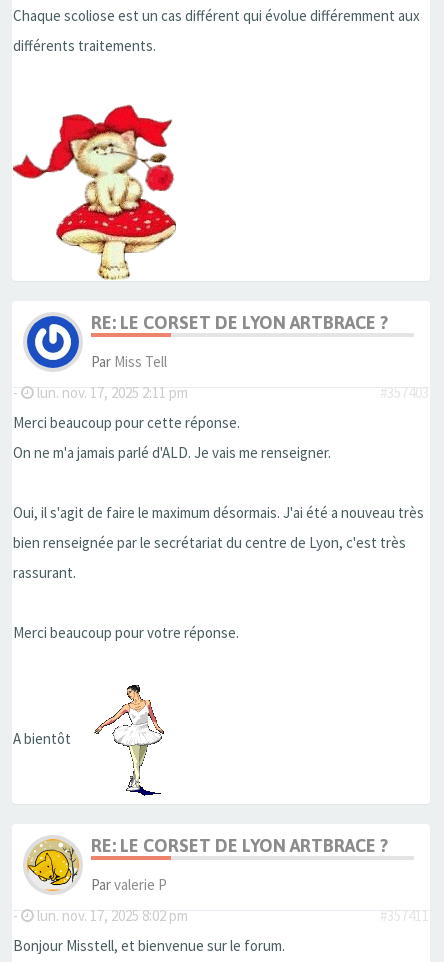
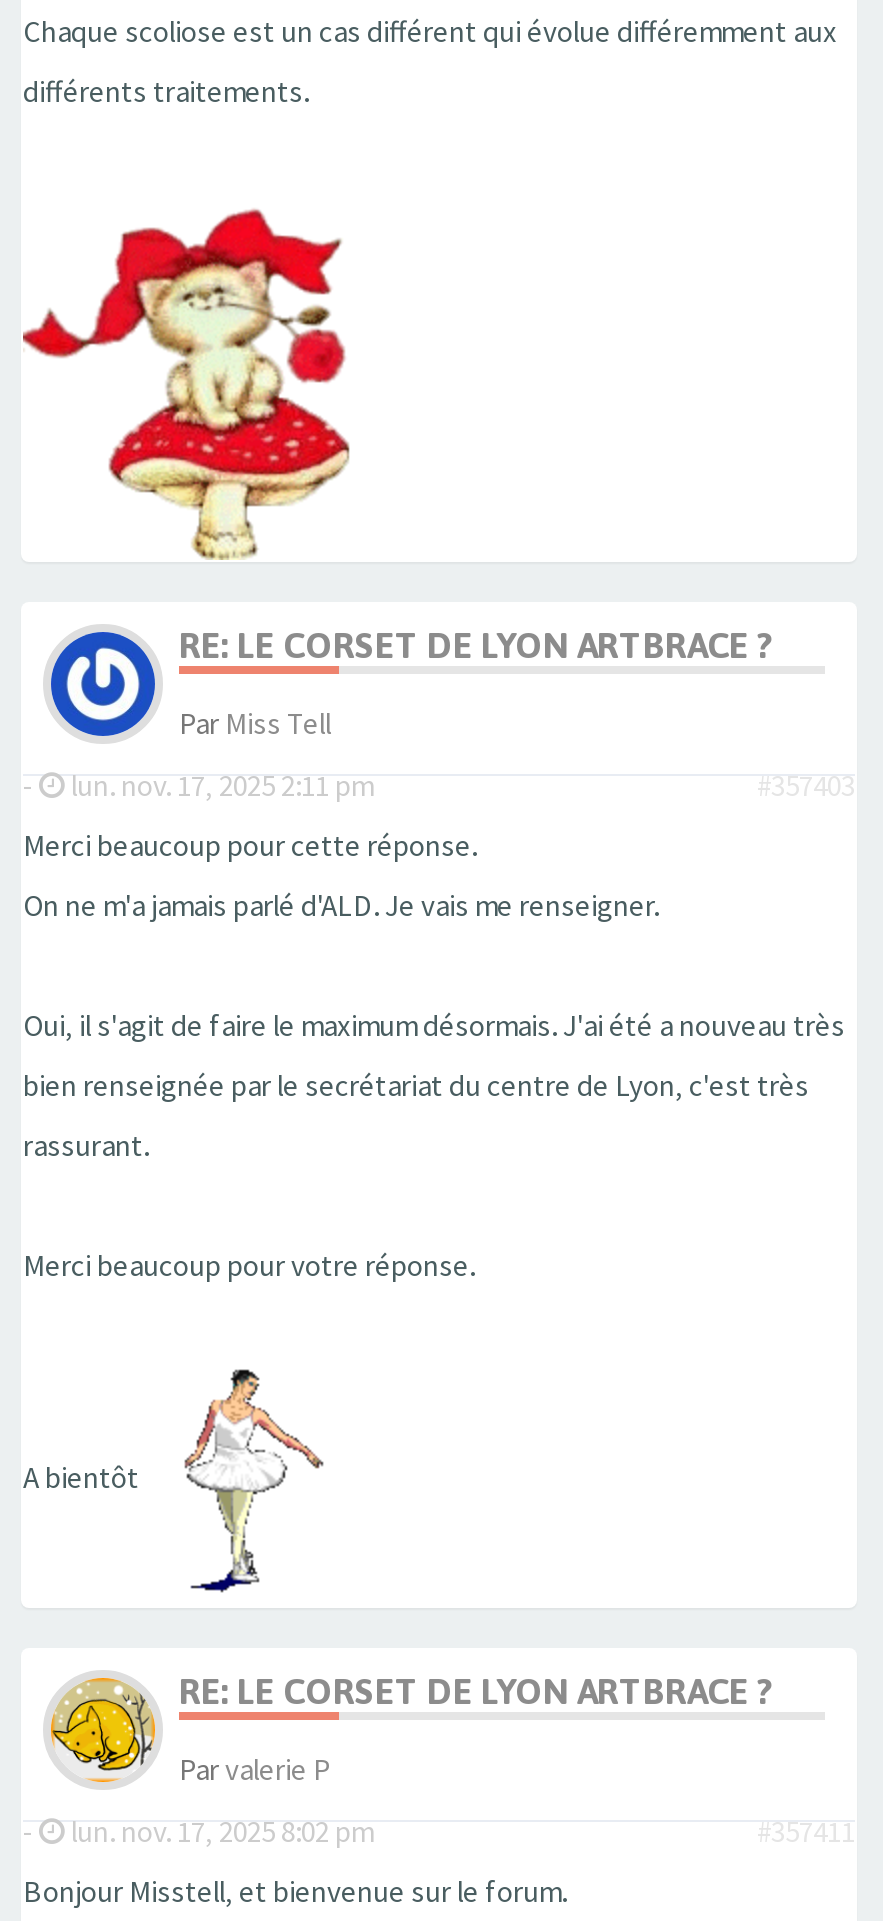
- [image]
+ [image]
